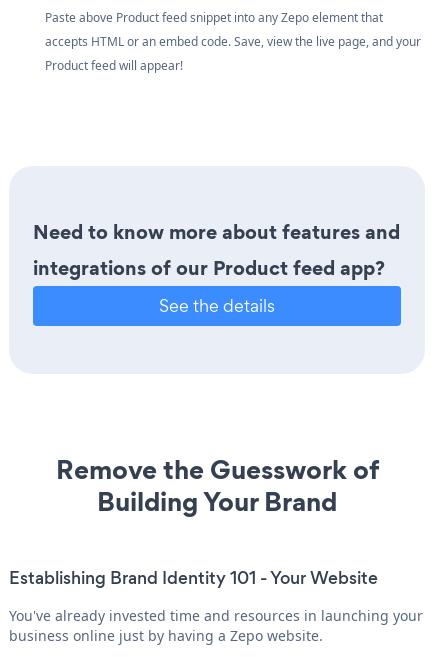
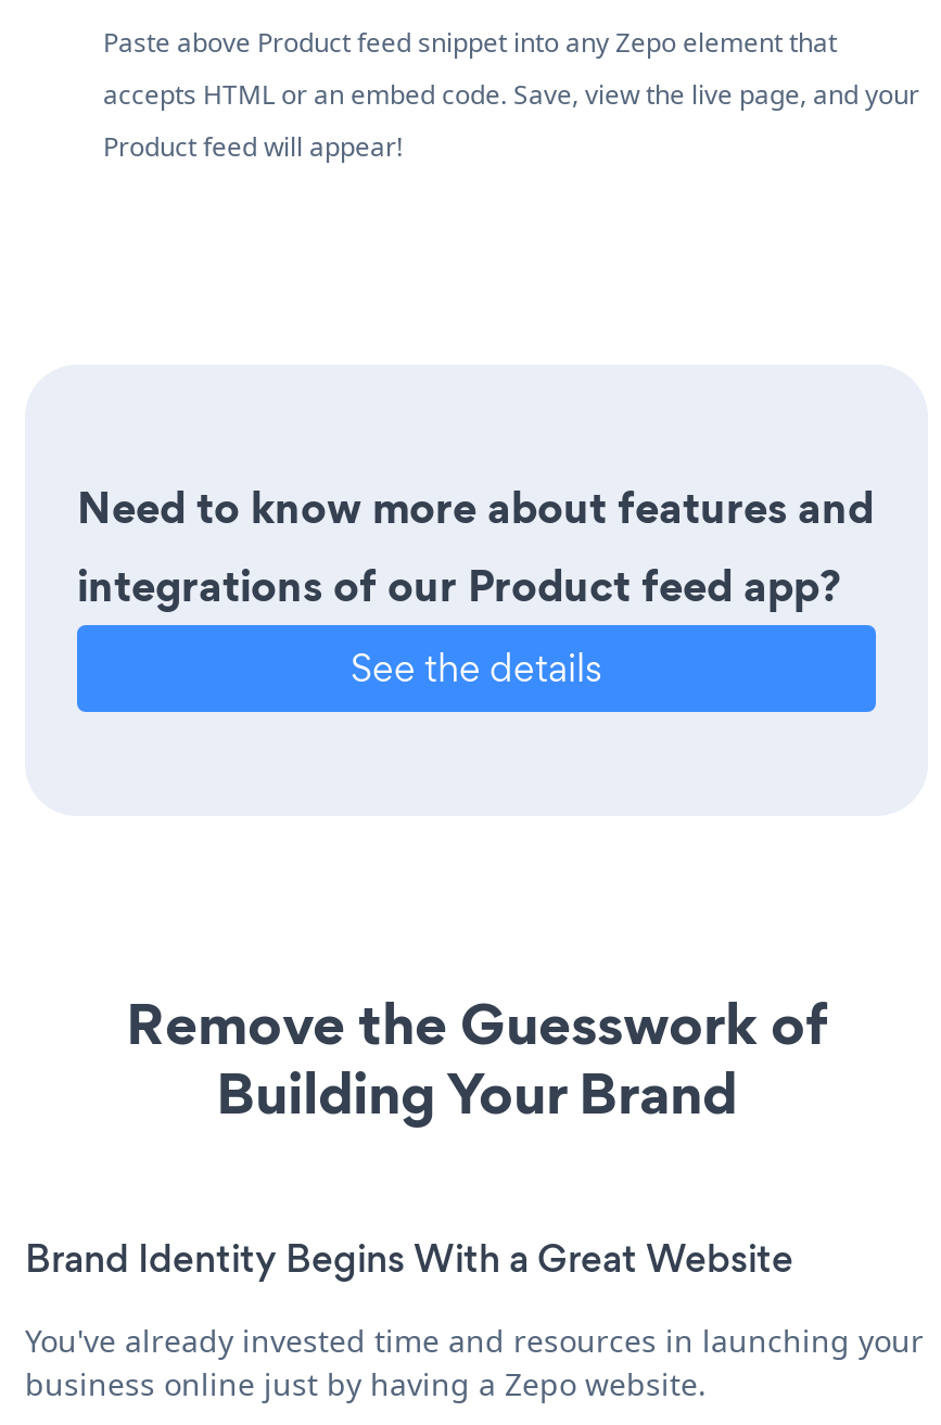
- Establishing Brand Identity 101 - Your Website
+ Brand Identity Begins With a Great Website
